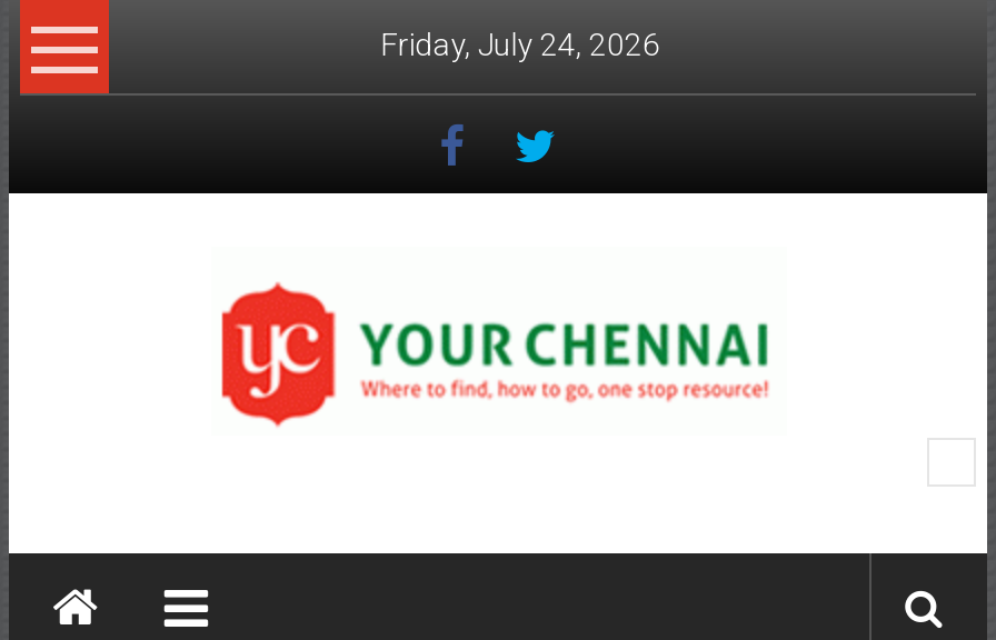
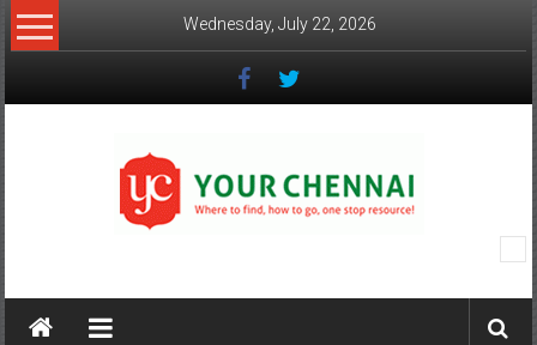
- Friday, July 24, 2026
+ Wednesday, July 22, 2026
